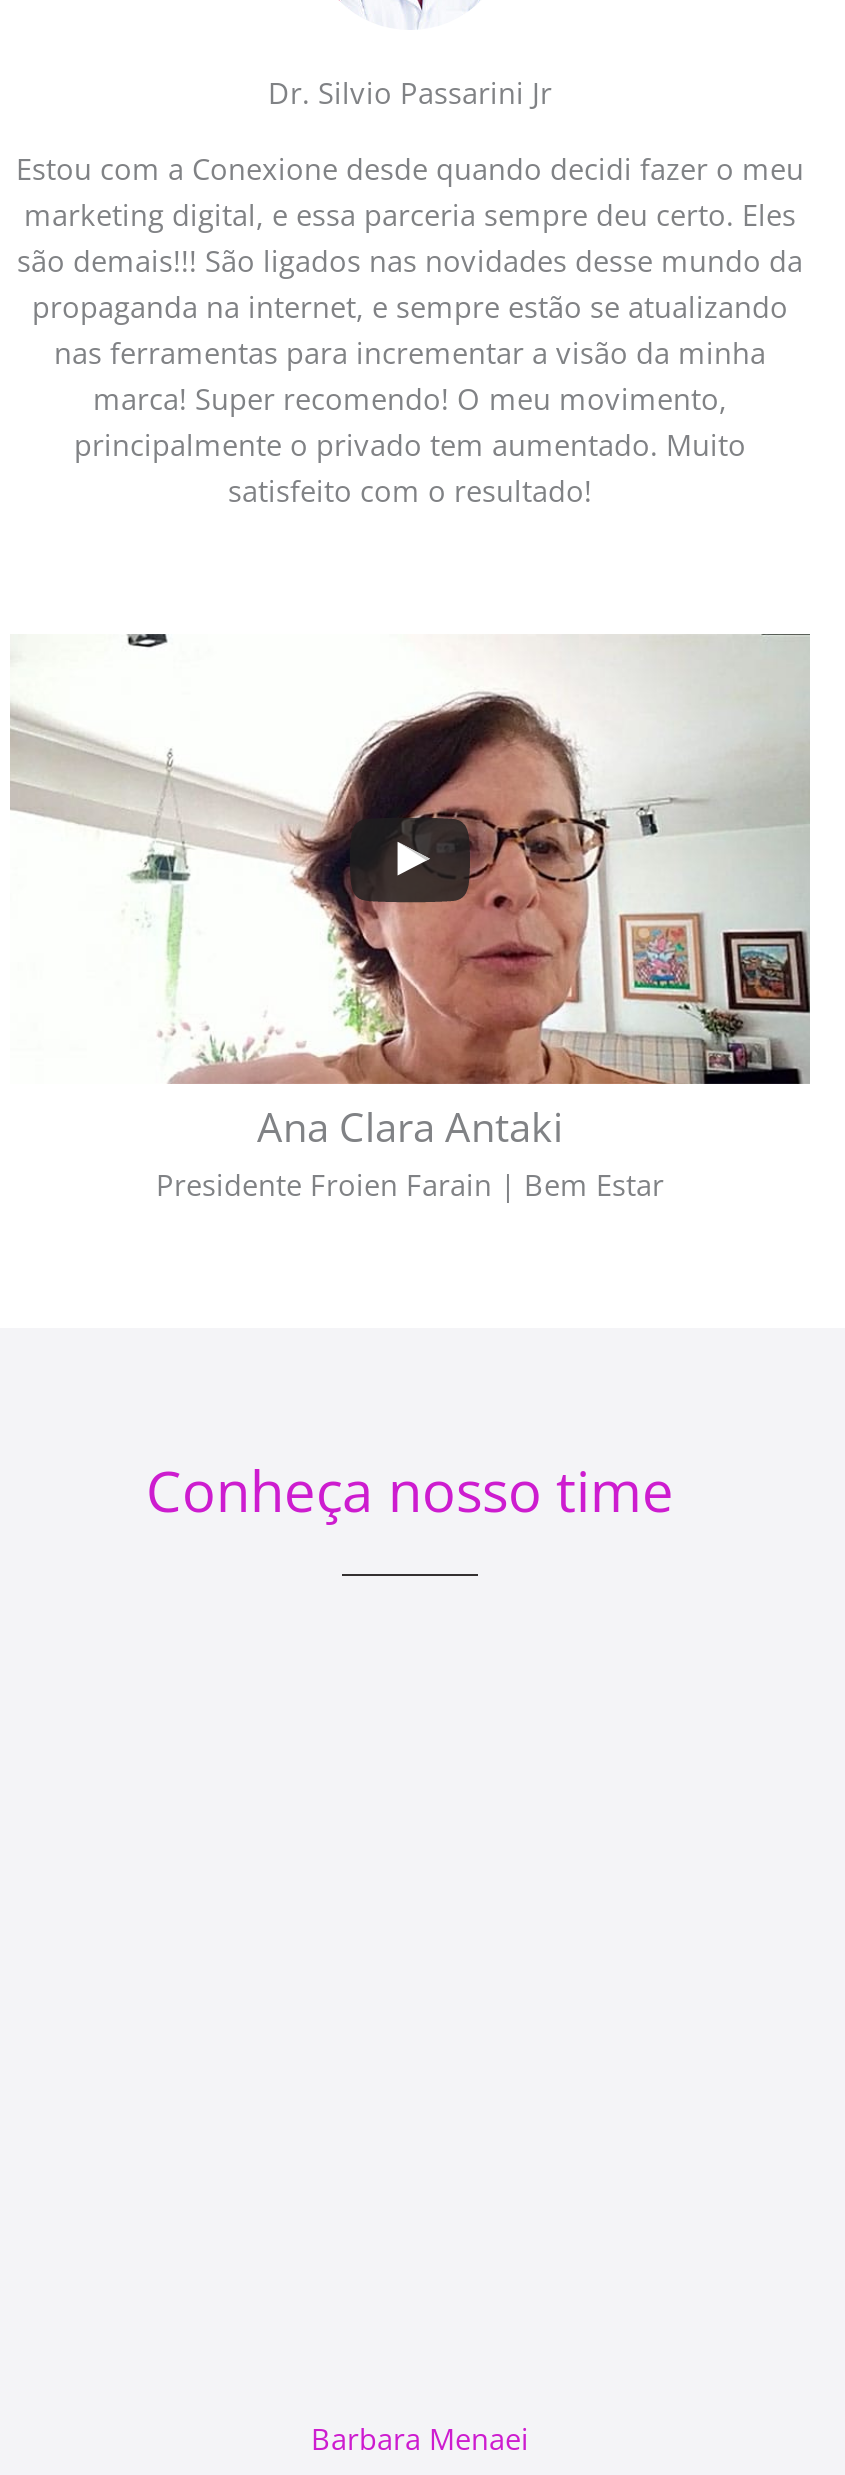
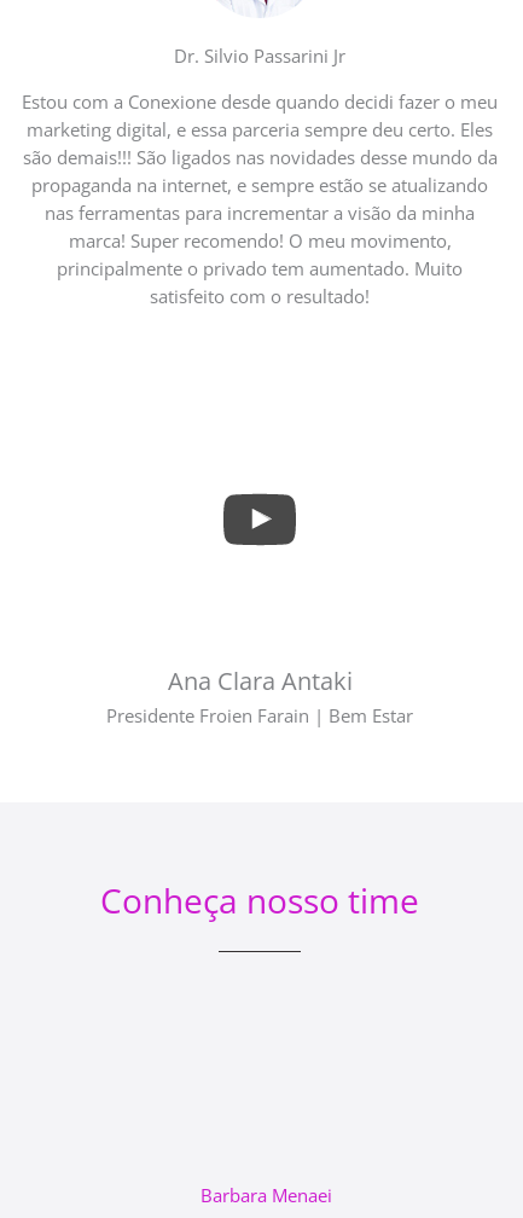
- [image]
